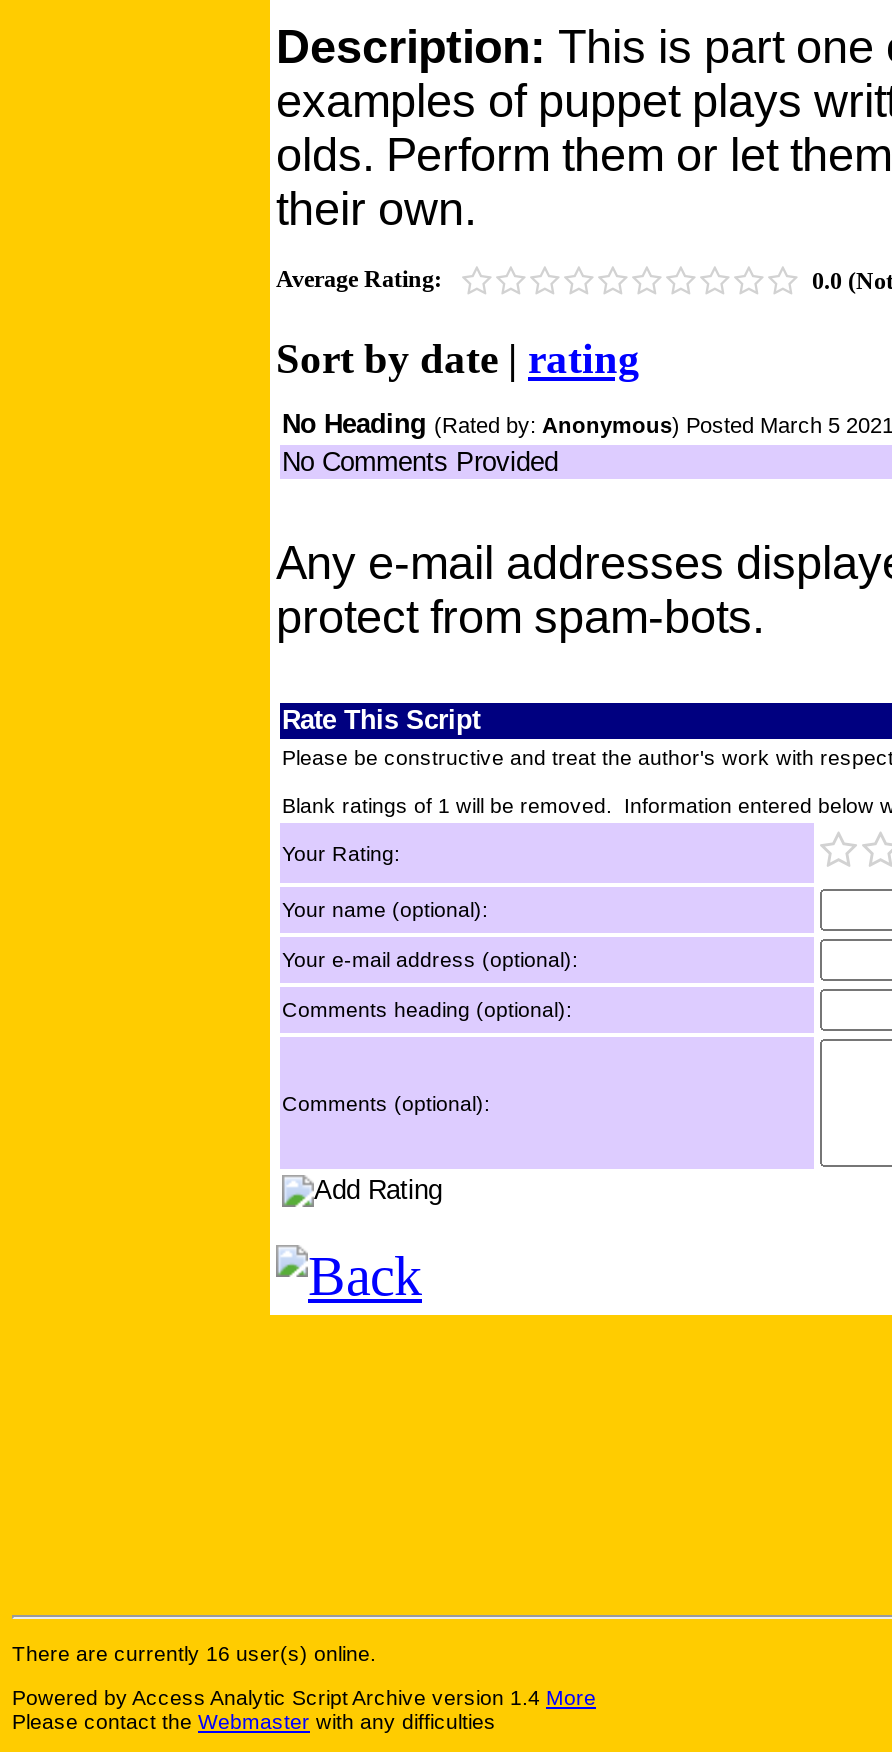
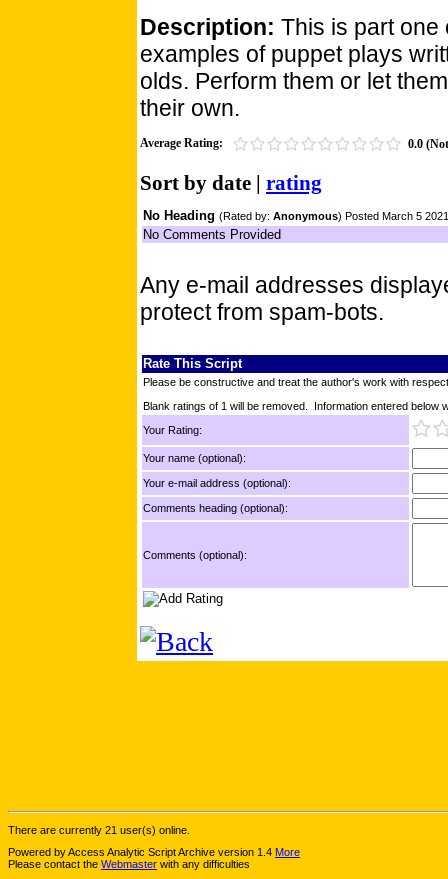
- There are currently 16 user(s) online.
+ There are currently 21 user(s) online.
